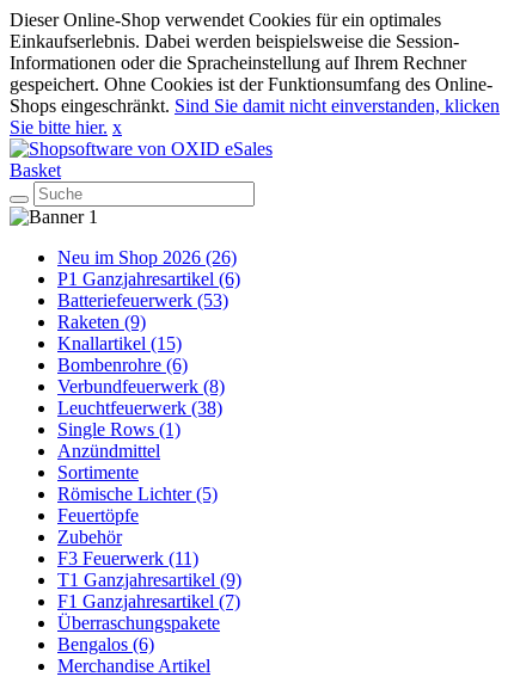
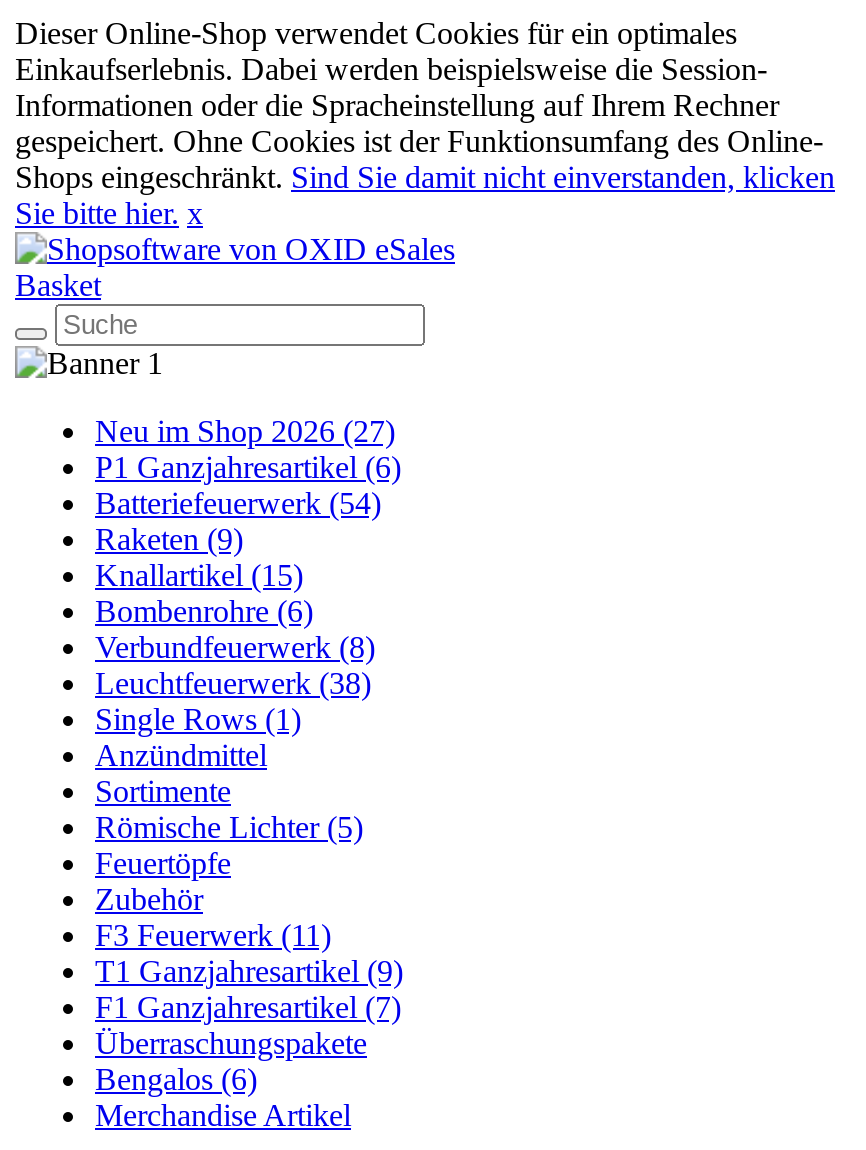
- Neu im Shop 2026 (26)
+ Neu im Shop 2026 (27)

- Batteriefeuerwerk (53)
+ Batteriefeuerwerk (54)
